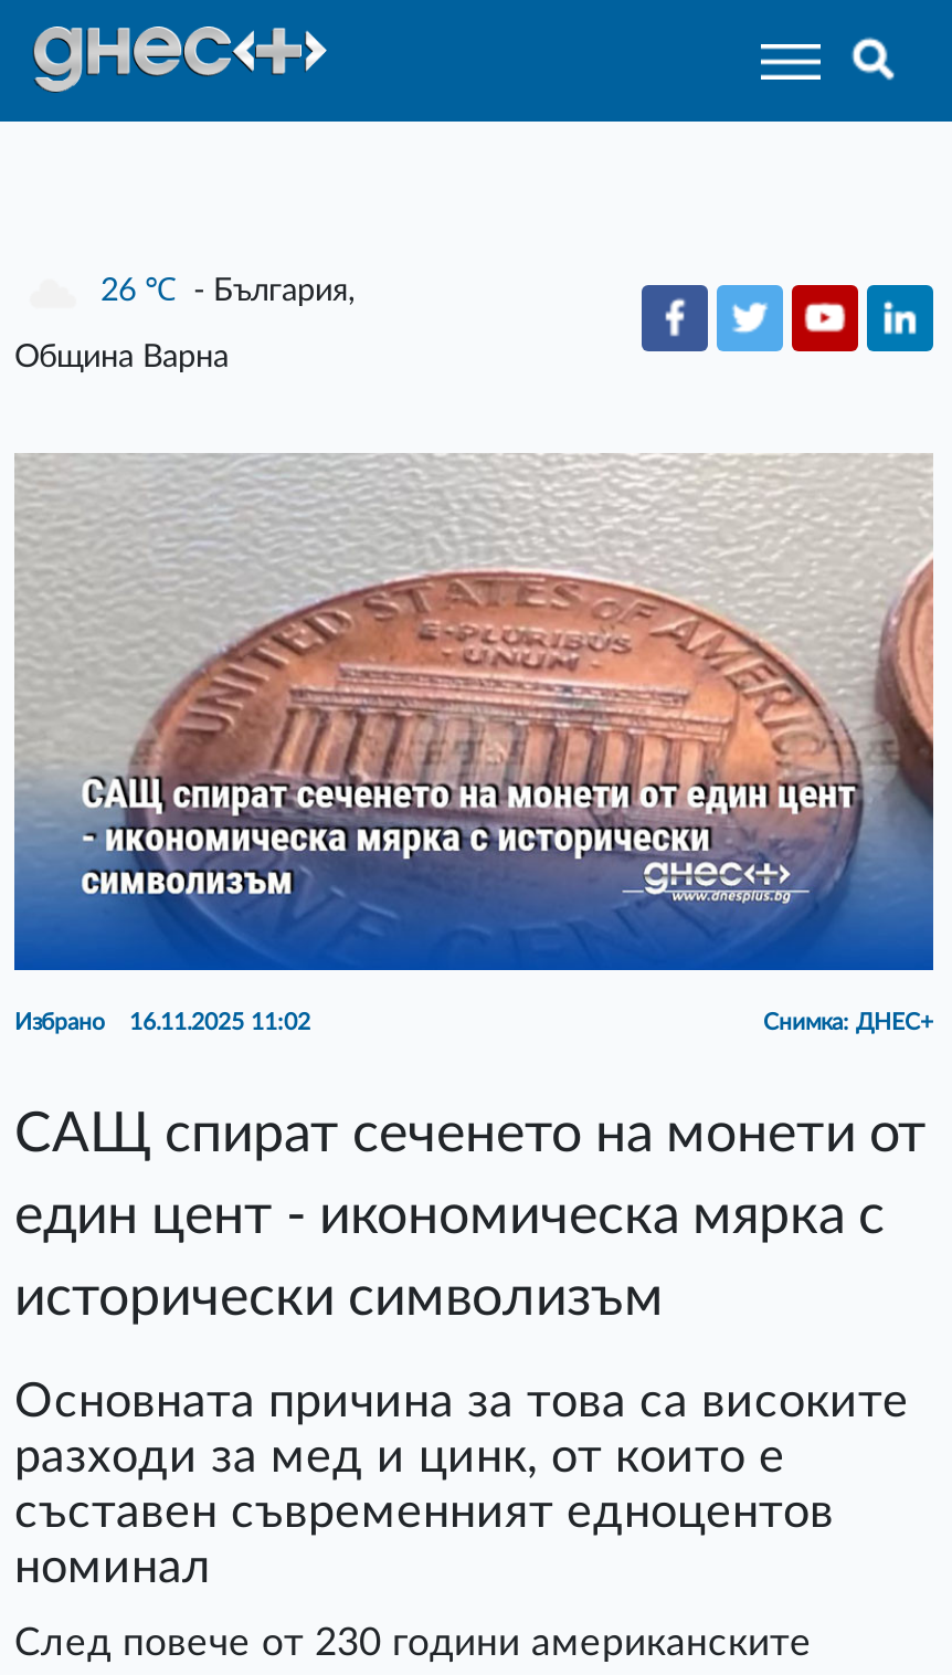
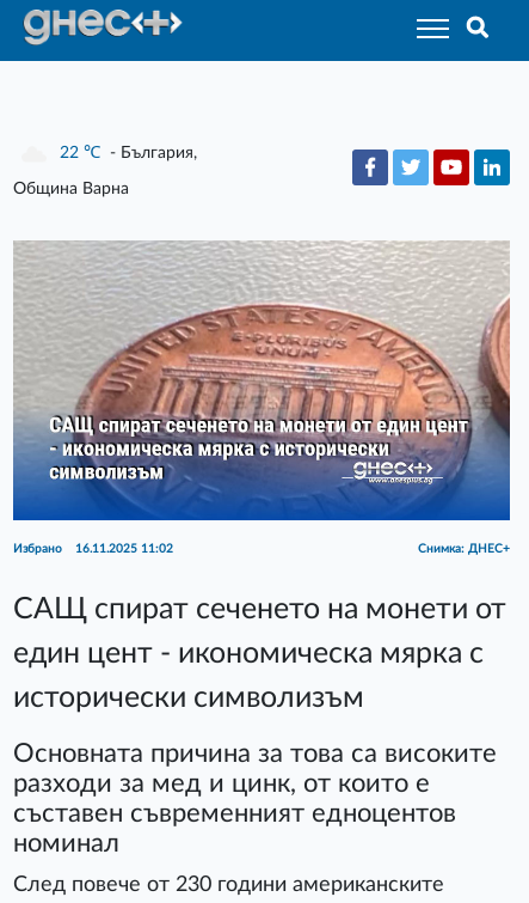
- 26 ℃ - България,
+ 22 ℃ - България,
